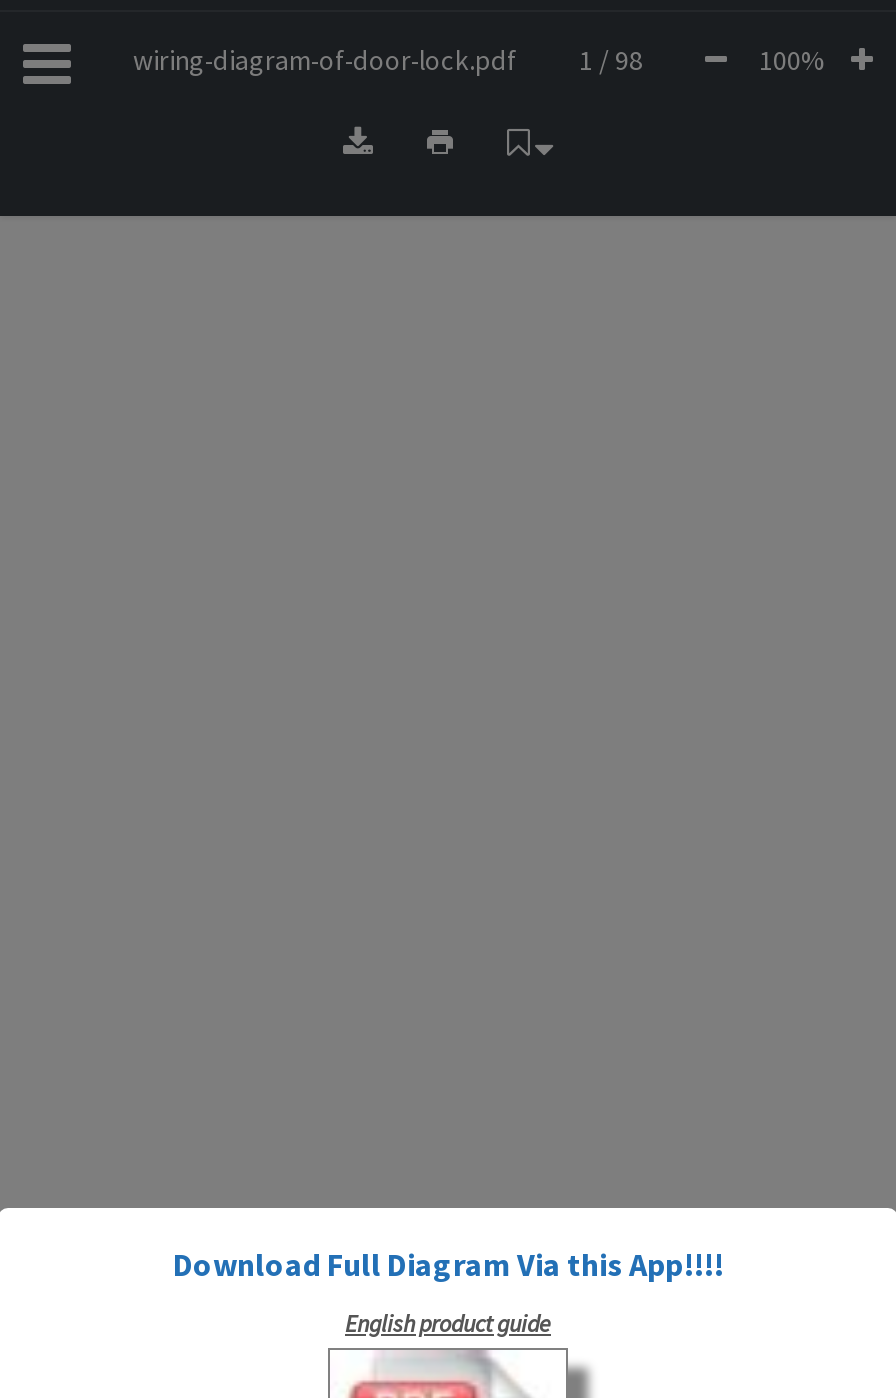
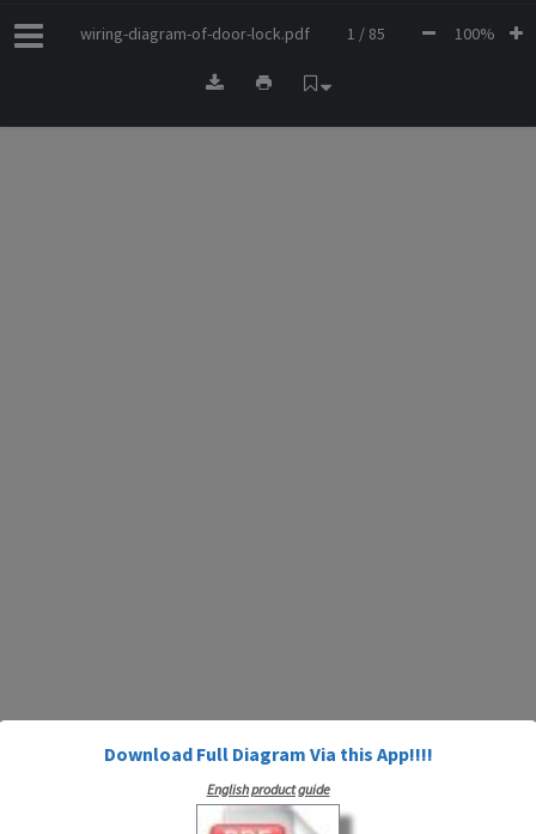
- wiring-diagram-of-door-lock.pdf 1 / 98
+ wiring-diagram-of-door-lock.pdf 1 / 85
